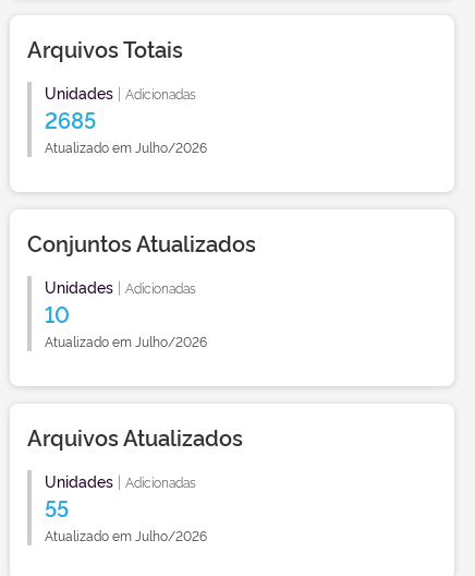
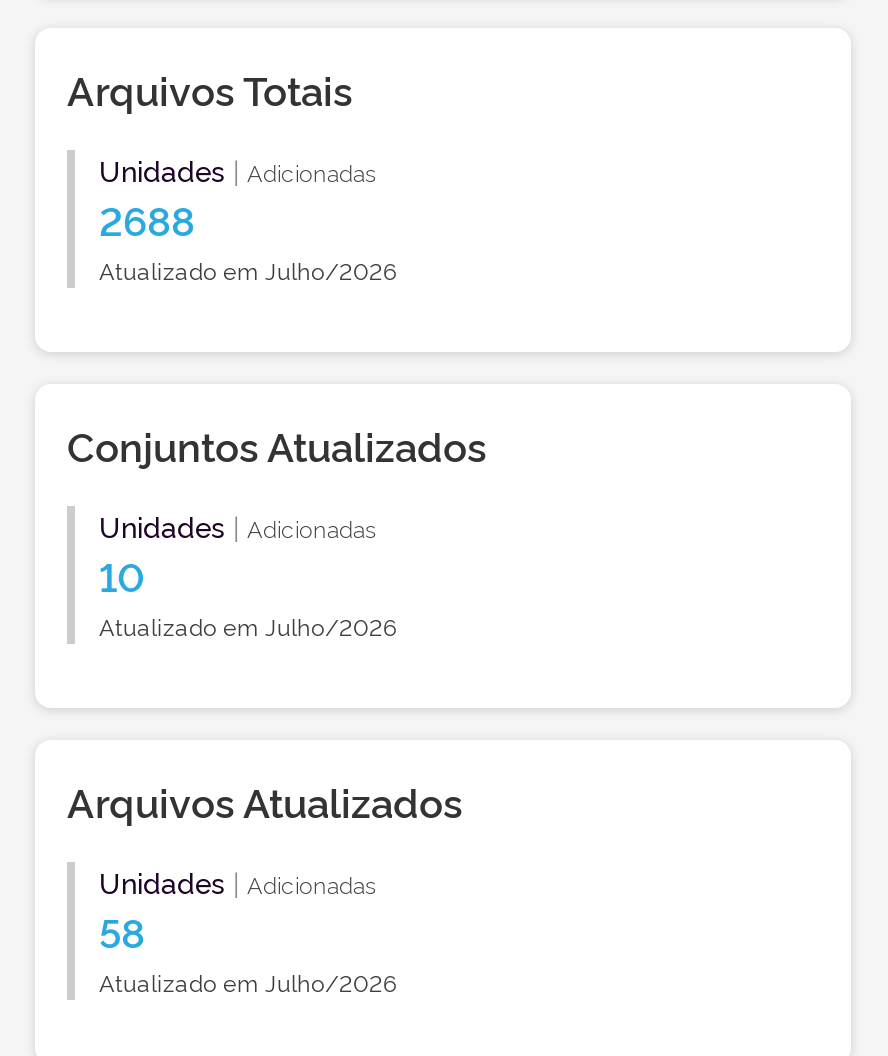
- 2685
+ 2688

- 55
+ 58
